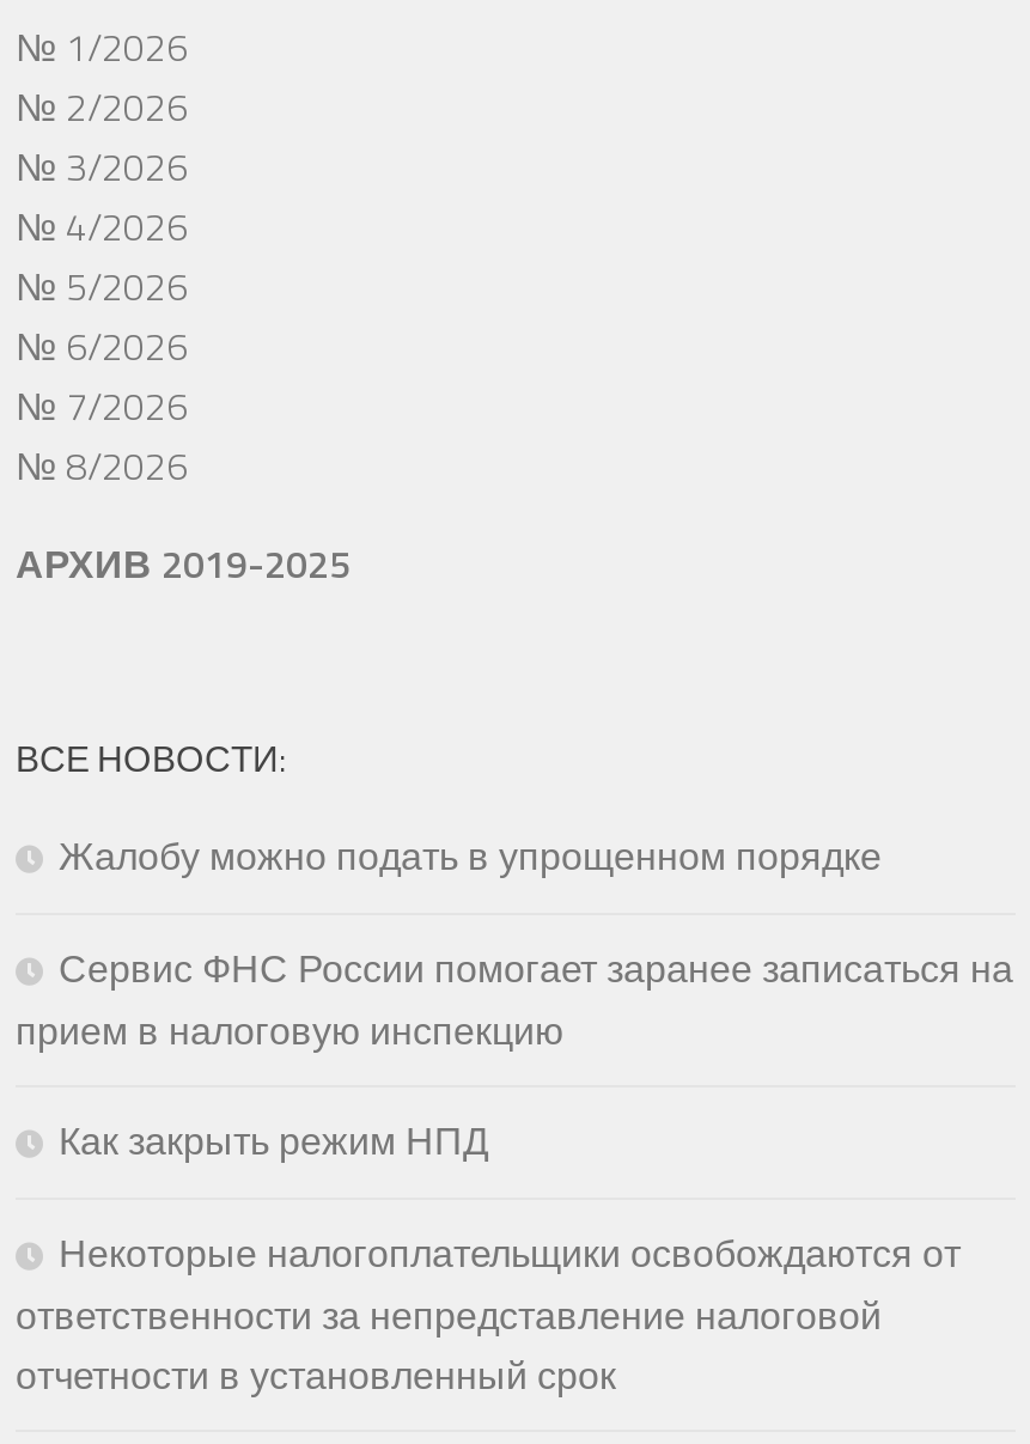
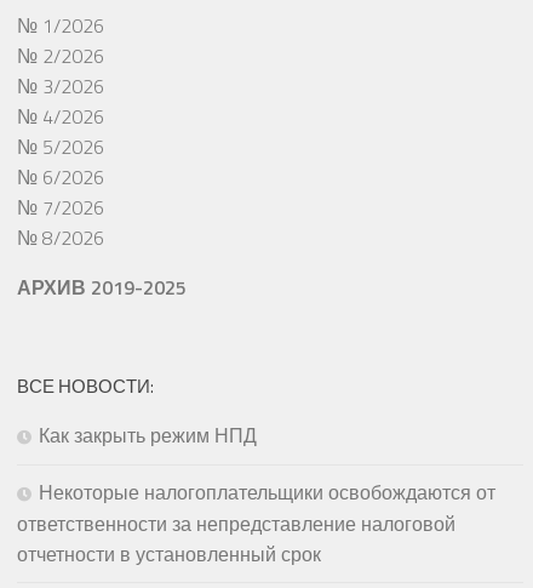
- Жалобу можно подать в упрощенном порядке
- Сервис ФНС России помогает заранее записаться на
- прием в налоговую инспекцию
